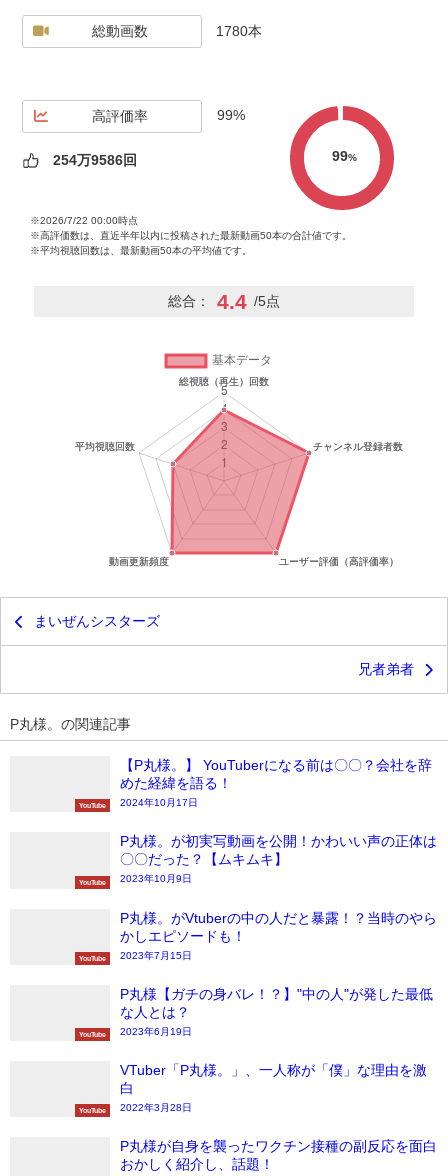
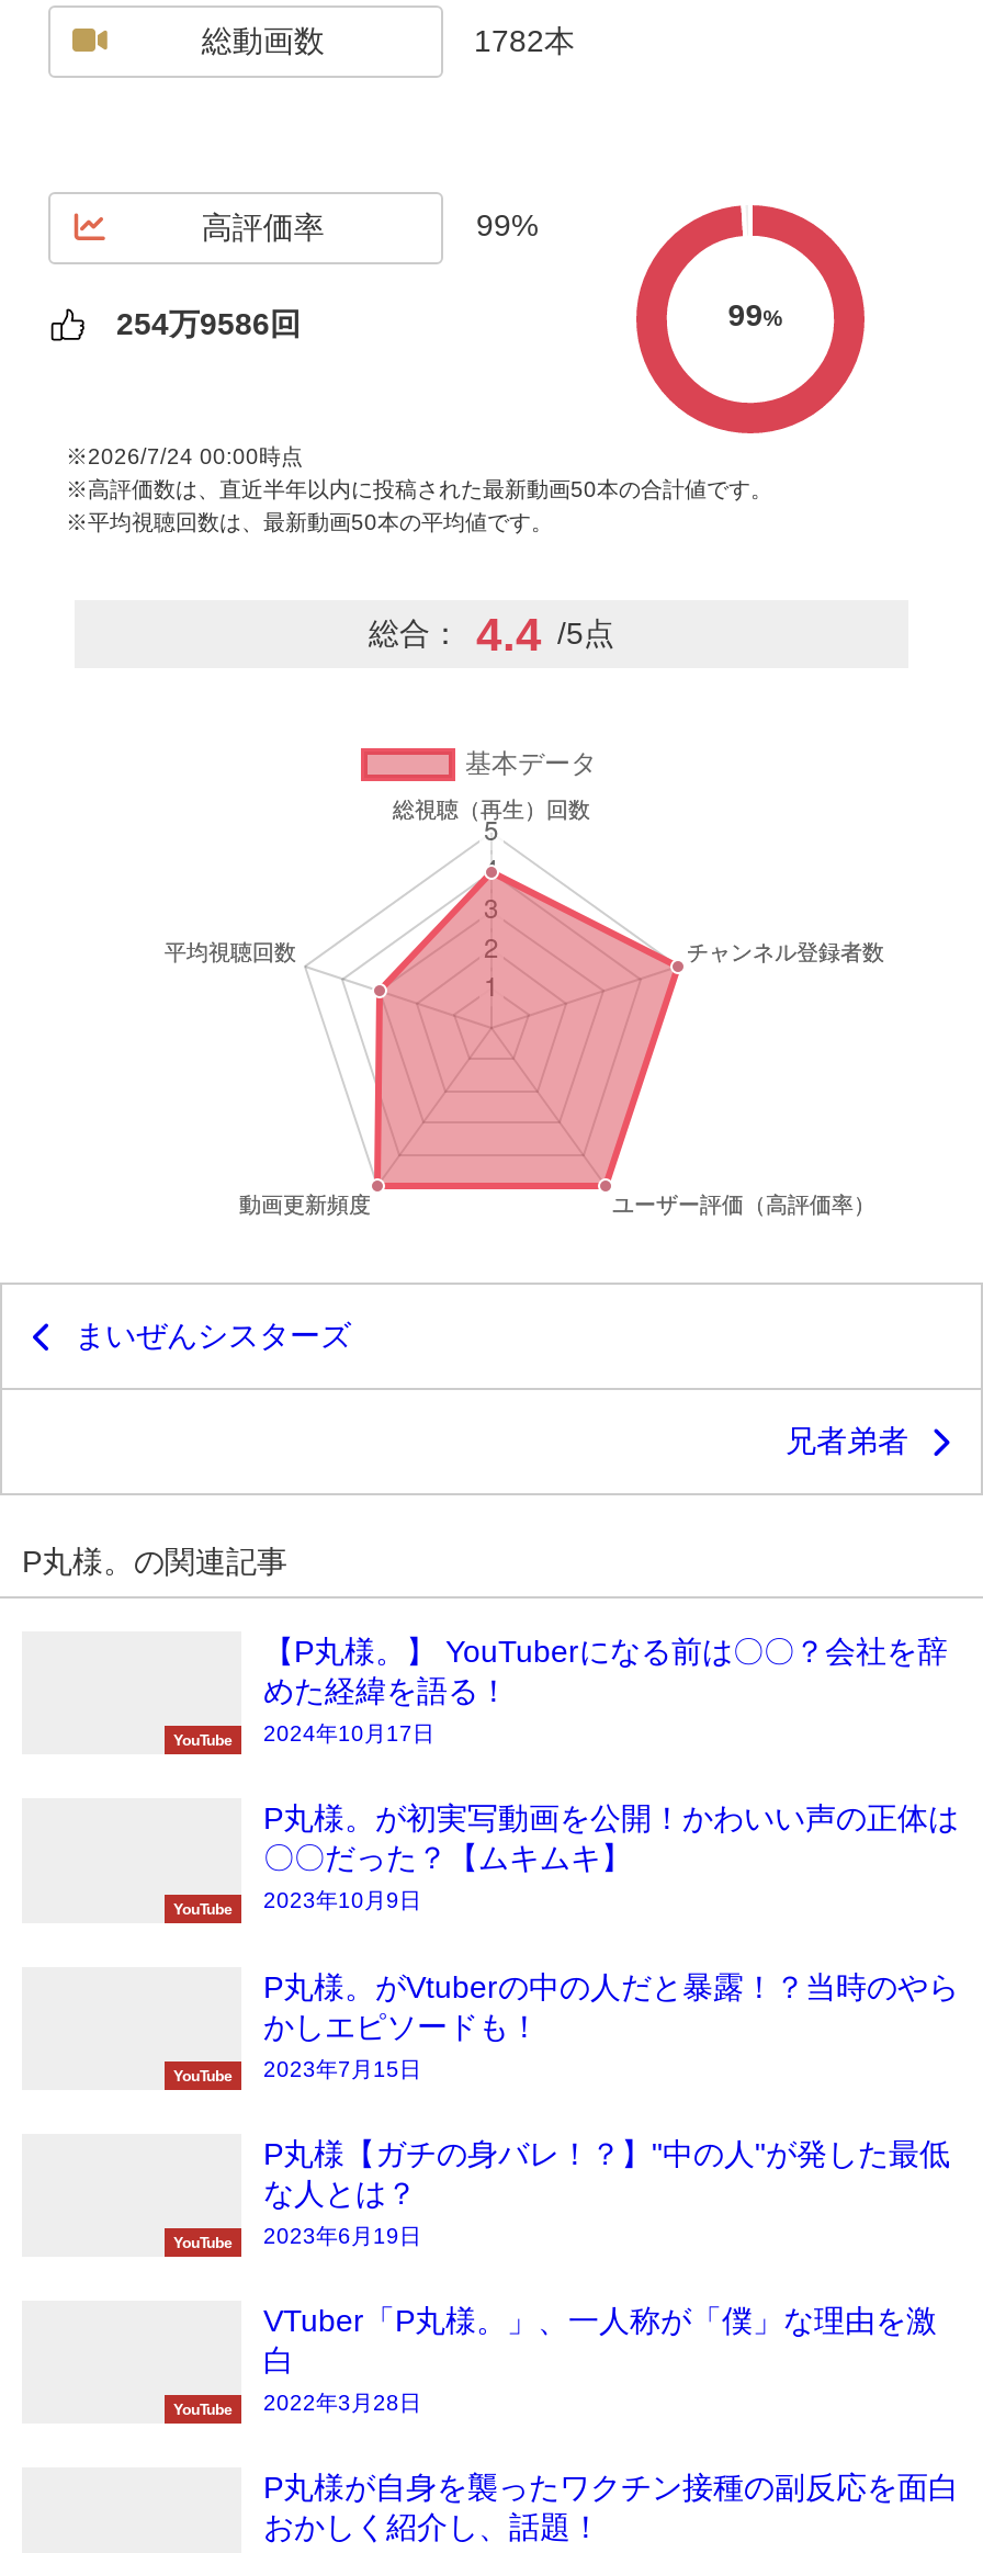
- 1780本
+ 1782本

- ※2026/7/22 00:00時点
+ ※2026/7/24 00:00時点
